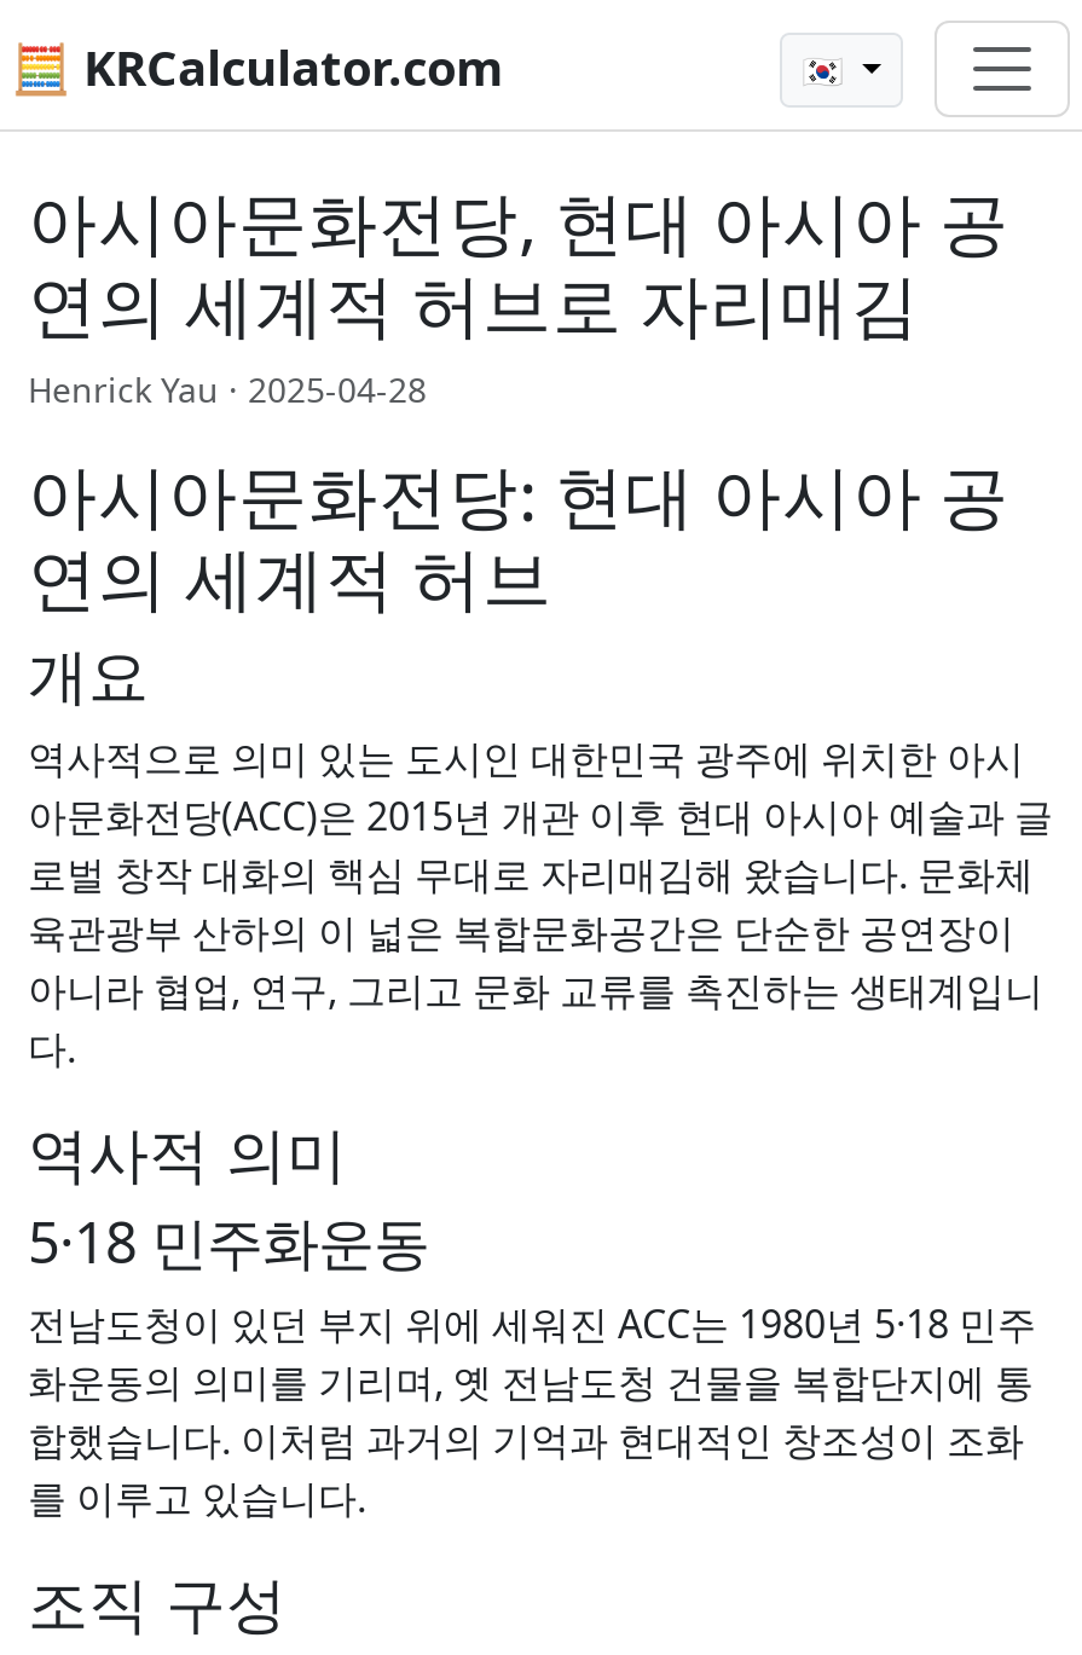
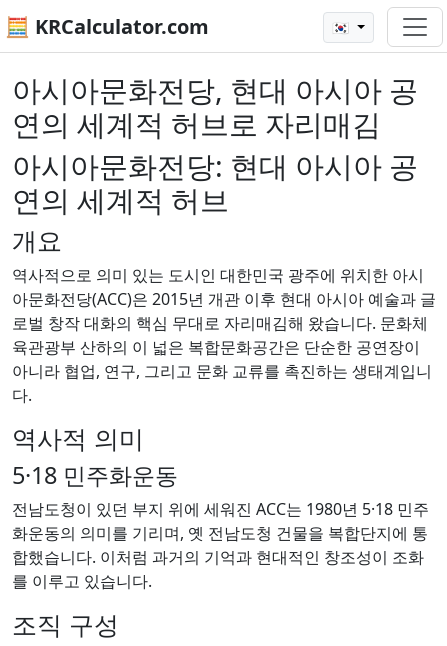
- Henrick Yau · 2025-04-28
